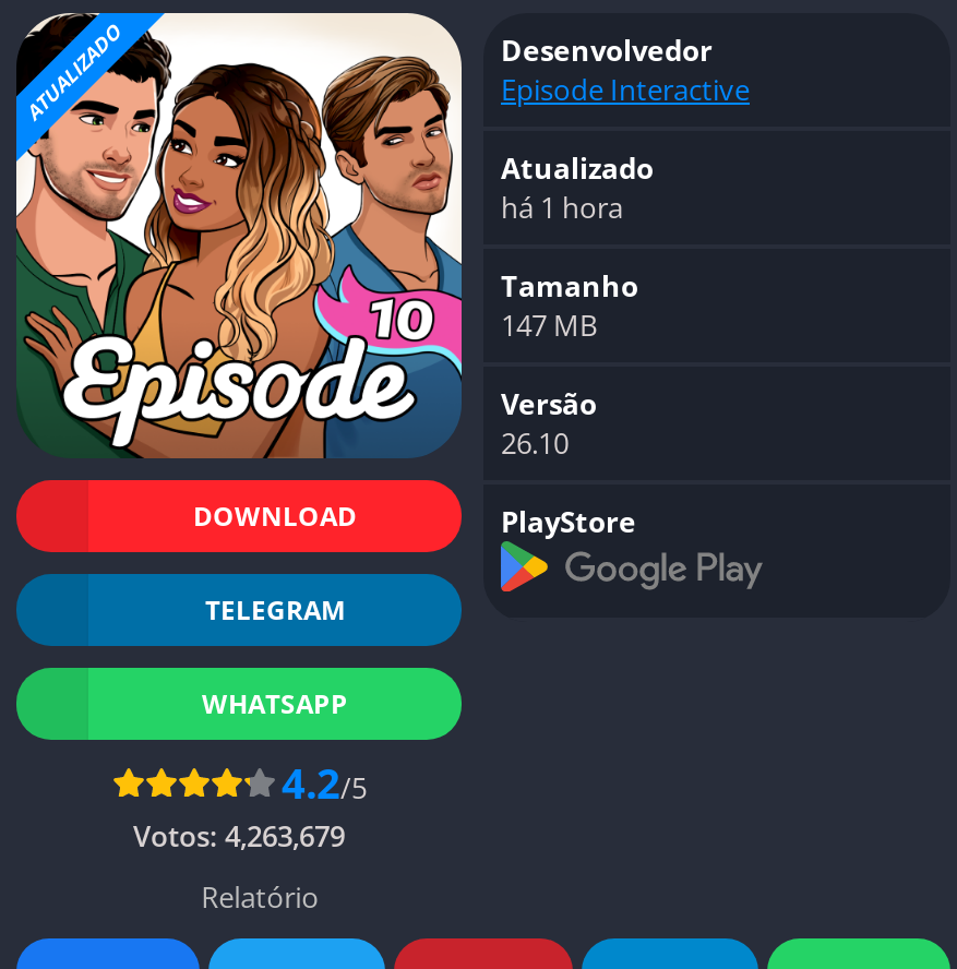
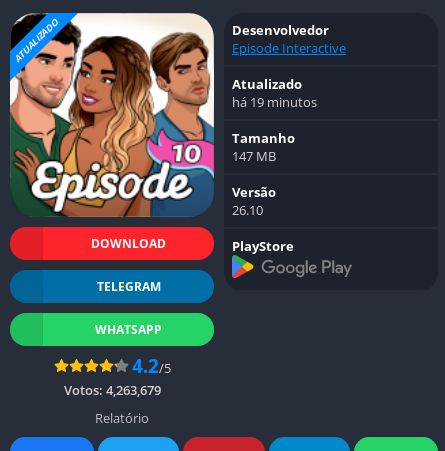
- há 1 hora
+ há 19 minutos
